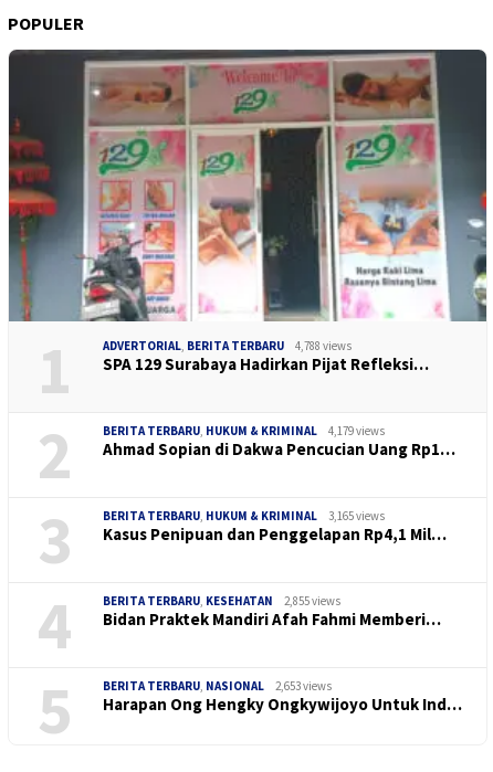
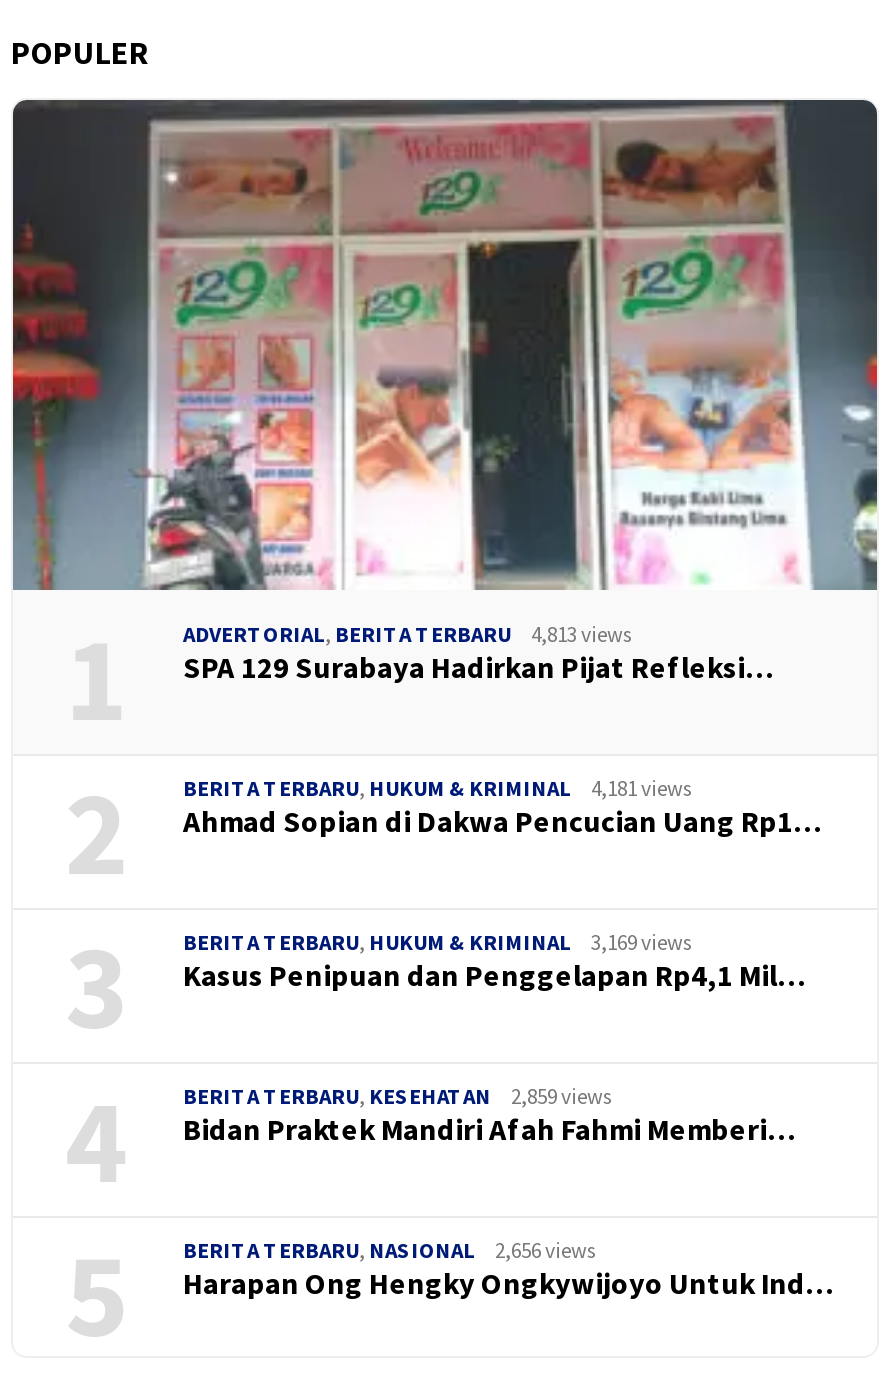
- ADVERTORIAL, BERITA TERBARU 4,788 views
+ ADVERTORIAL, BERITA TERBARU 4,813 views

- BERITA TERBARU, HUKUM & KRIMINAL 4,179 views
+ BERITA TERBARU, HUKUM & KRIMINAL 4,181 views

- BERITA TERBARU, HUKUM & KRIMINAL 3,165 views
+ BERITA TERBARU, HUKUM & KRIMINAL 3,169 views

- BERITA TERBARU, KESEHATAN 2,855 views
+ BERITA TERBARU, KESEHATAN 2,859 views

- BERITA TERBARU, NASIONAL 2,653 views
+ BERITA TERBARU, NASIONAL 2,656 views
